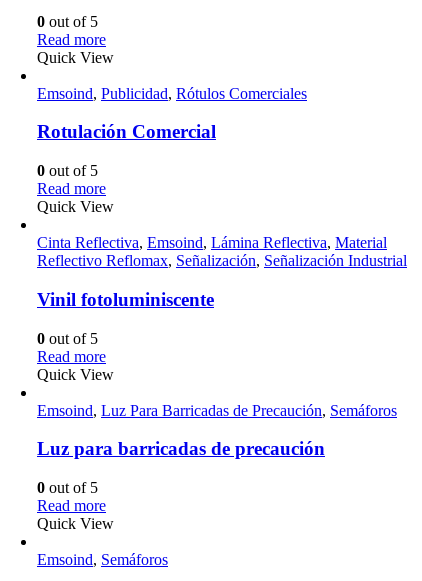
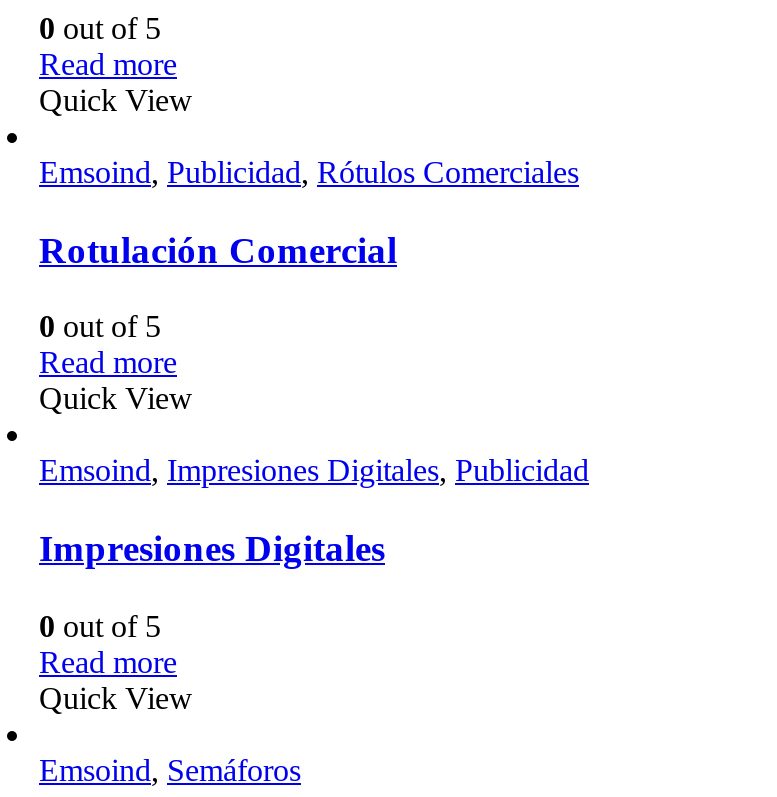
- Cinta Reflectiva, Emsoind, Lámina Reflectiva, Material
- Reflectivo Reflomax, Señalización, Señalización Industrial
- Vinil fotoluminiscente
- 0 out of 5
- Read more
- Quick View
- Emsoind, Luz Para Barricadas de Precaución, Semáforos
- Luz para barricadas de precaución
+ Emsoind, Impresiones Digitales, Publicidad
+ Impresiones Digitales
